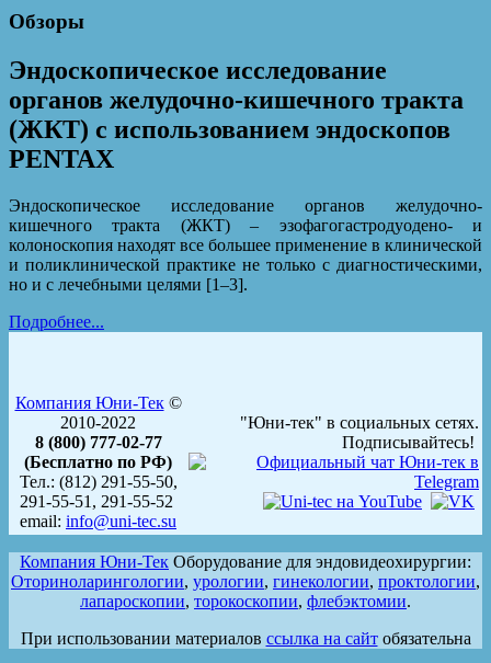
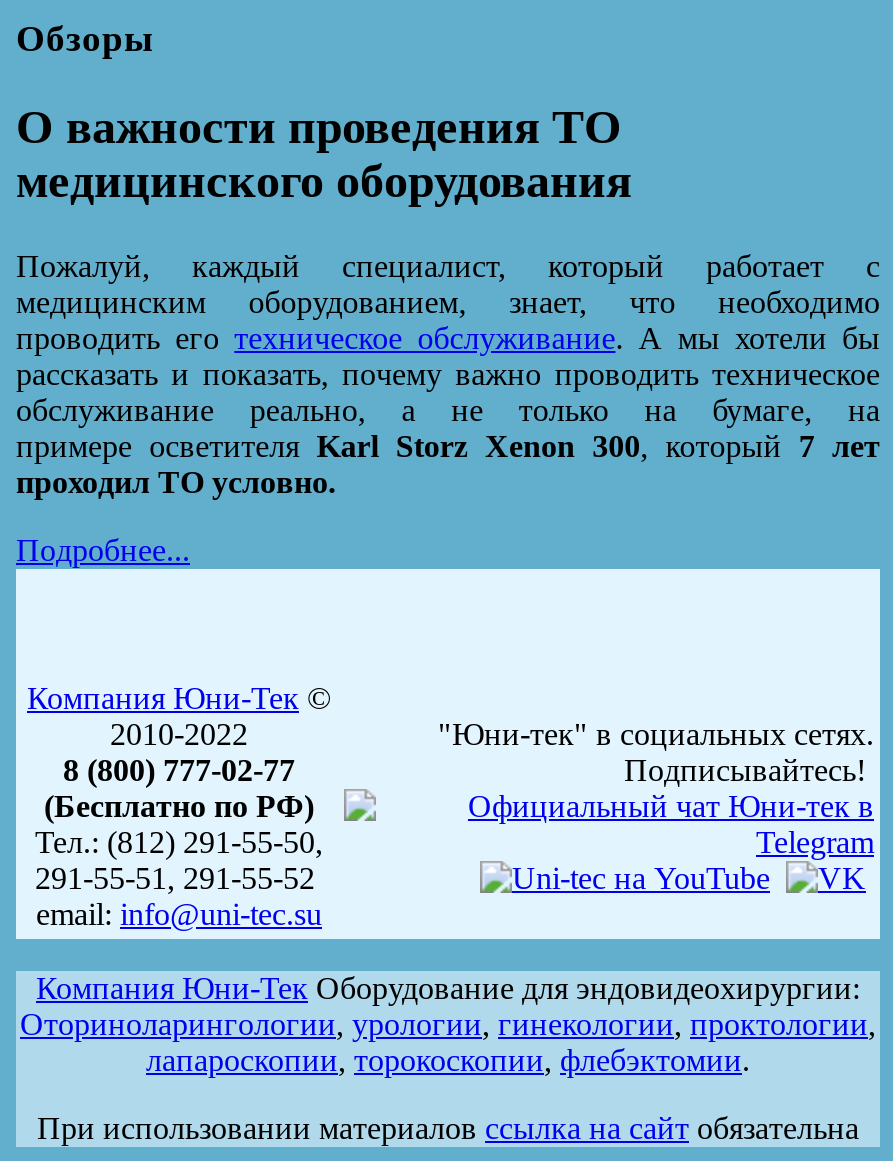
- Эндоскопическое исследование
- органов желудочно-кишечного тракта
- (ЖКТ) с использованием эндоскопов
- PENTAX
+ О важности проведения ТО
+ медицинского оборудования

- Эндоскопическое исследование органов желудочно-
- кишечного тракта (ЖКТ) – эзофагогастродуодено- и
- колоноскопия находят все большее применение в клинической
- и поликлинической практике не только с диагностическими,
- но и с лечебными целями [1–3].
+ Пожалуй, каждый специалист, который работает с
+ медицинским оборудованием, знает, что необходимо
+ проводить его техническое обслуживание. А мы хотели бы
+ рассказать и показать, почему важно проводить техническое
+ обслуживание реально, а не только на бумаге, на
+ примере осветителя Karl Storz Xenon 300, который 7 лет
+ проходил ТО условно.
